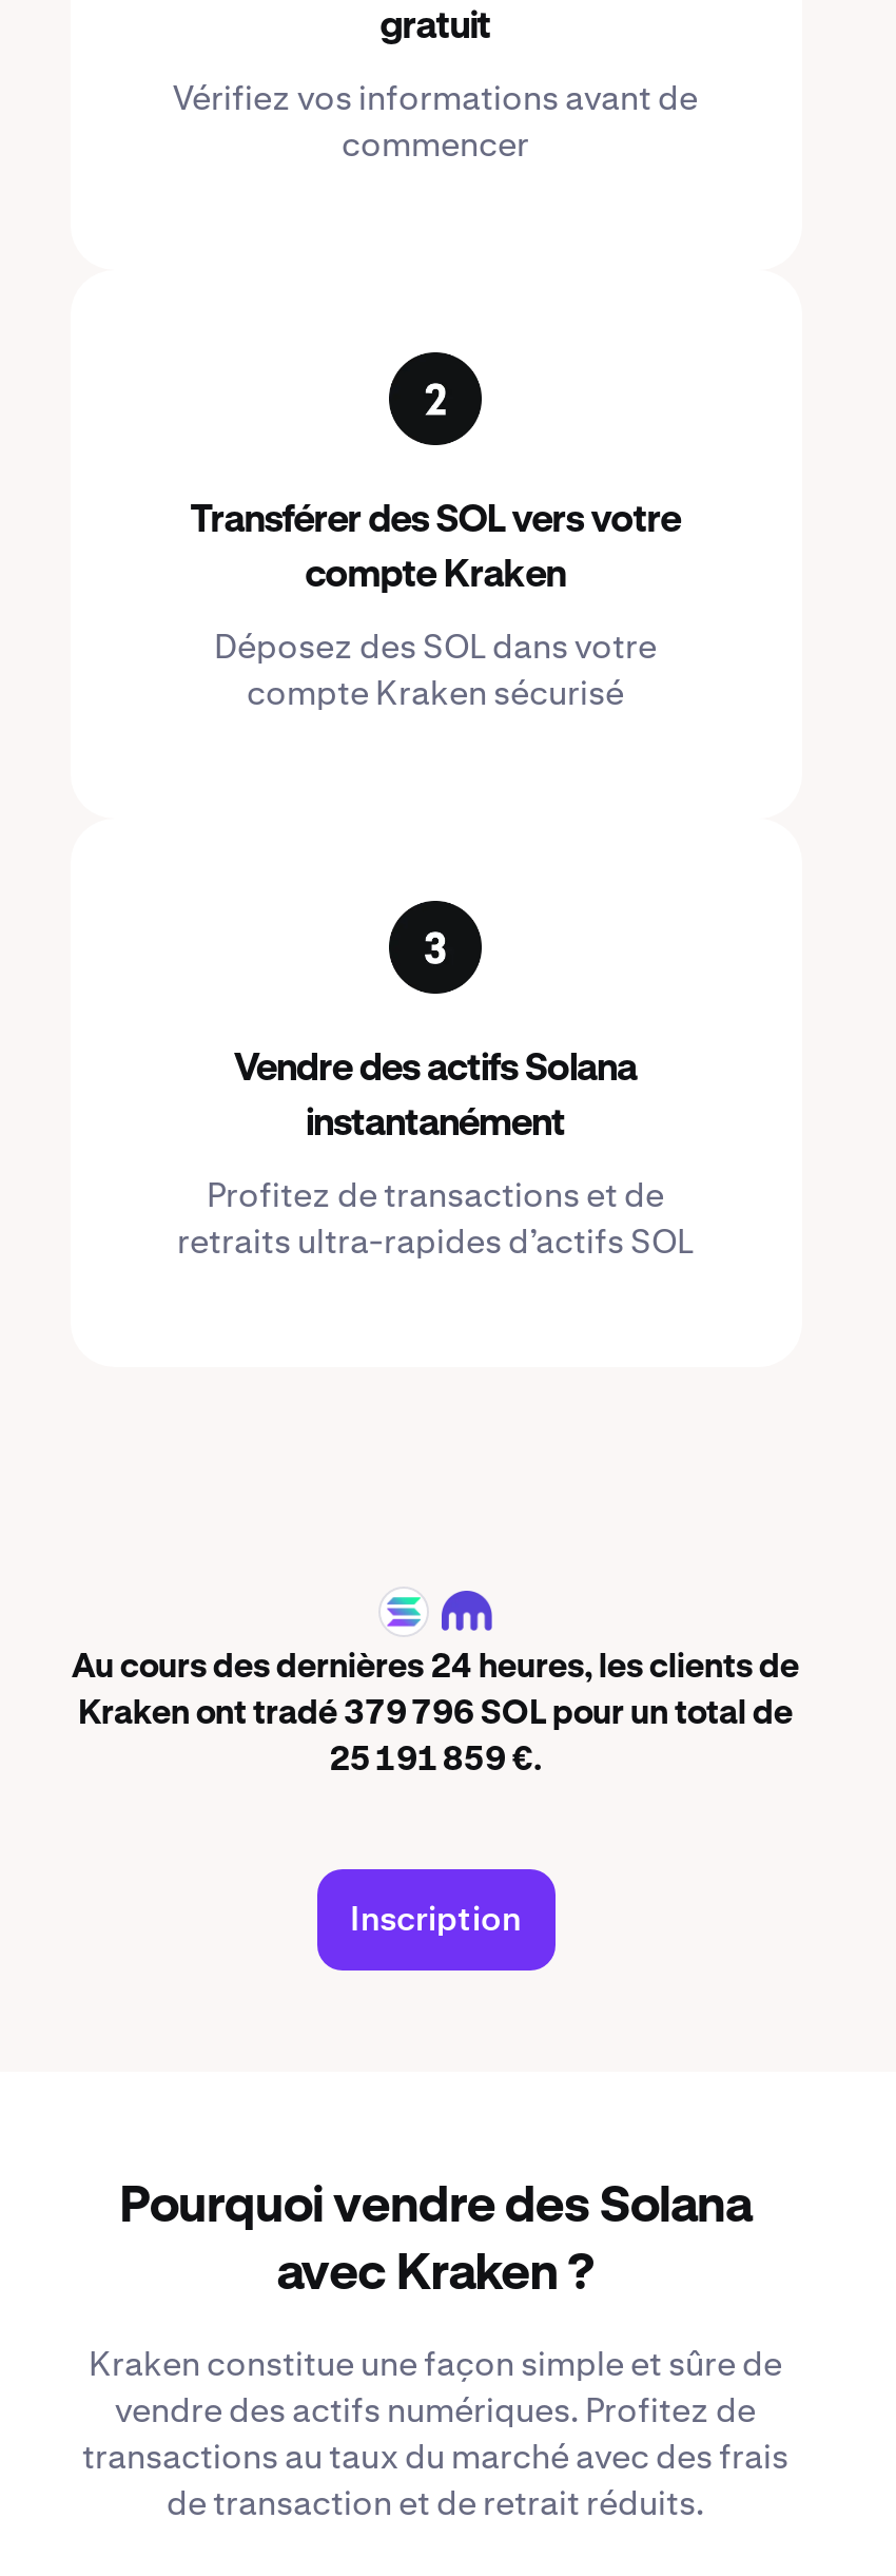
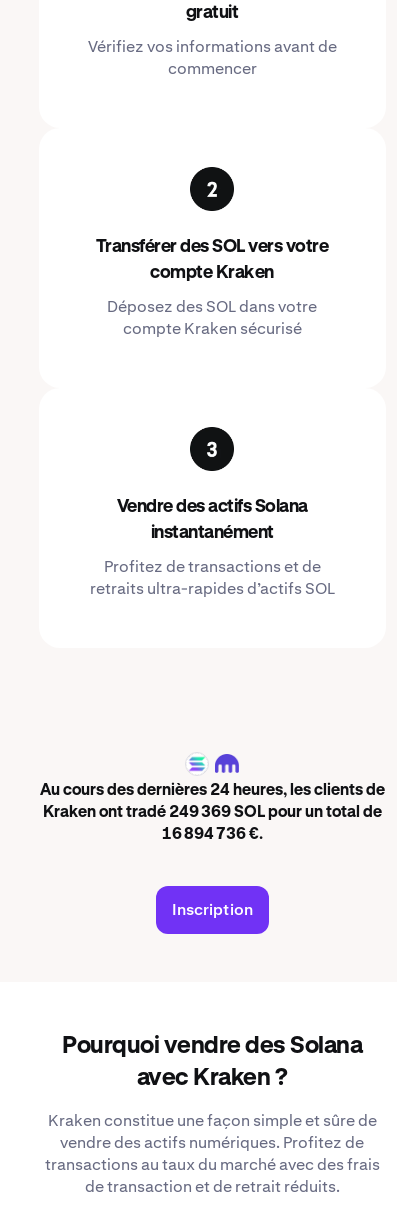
- Kraken ont tradé 379 796 SOL pour un total de
+ Kraken ont tradé 249 369 SOL pour un total de

- 25 191 859 €.
+ 16 894 736 €.
